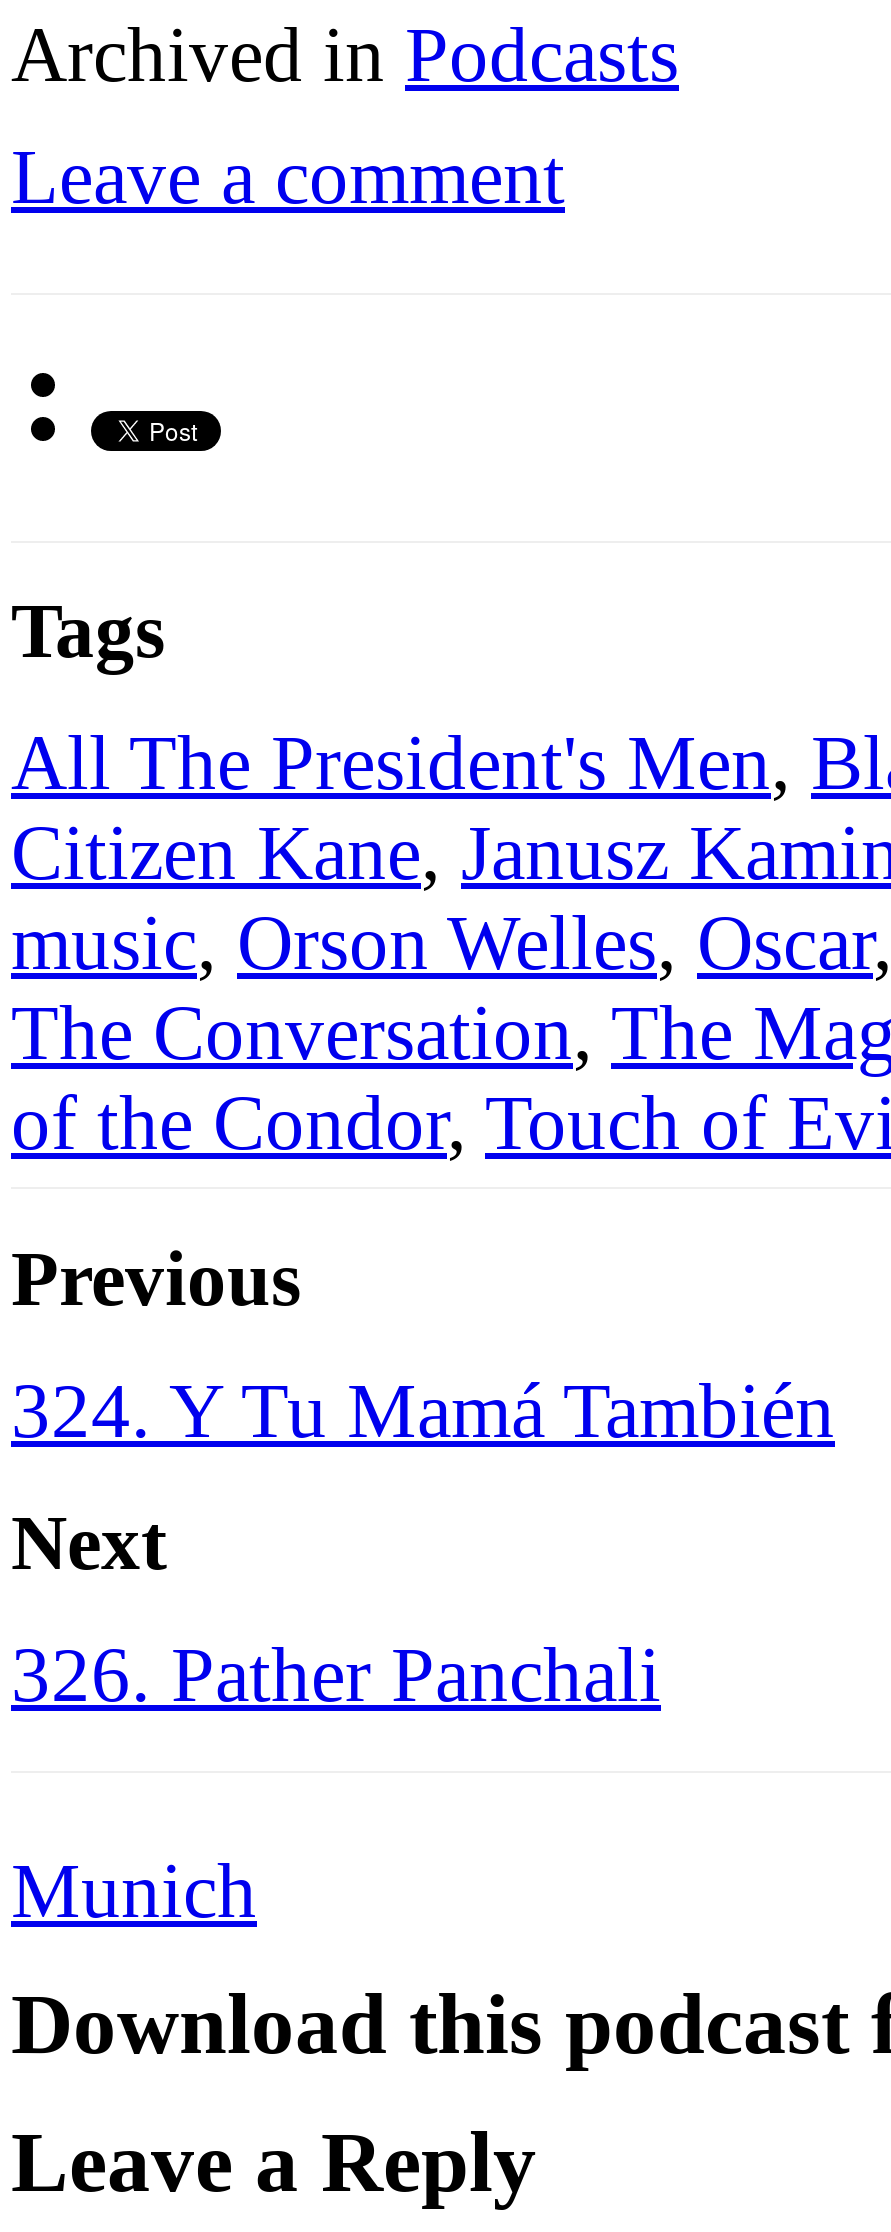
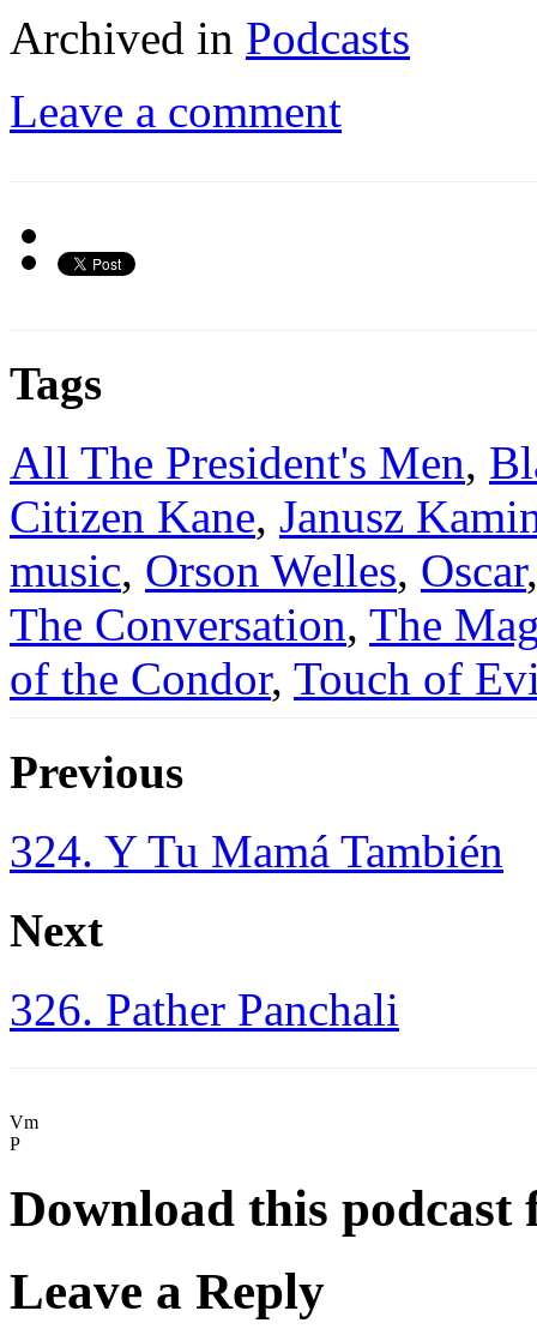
- Munich
+ Vm
+ P
